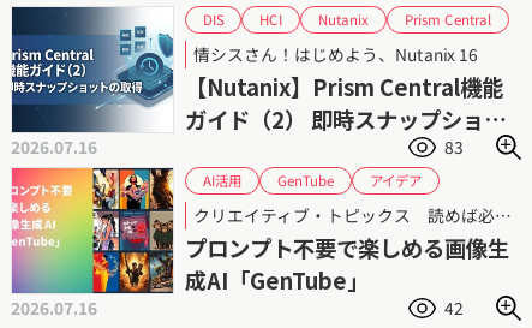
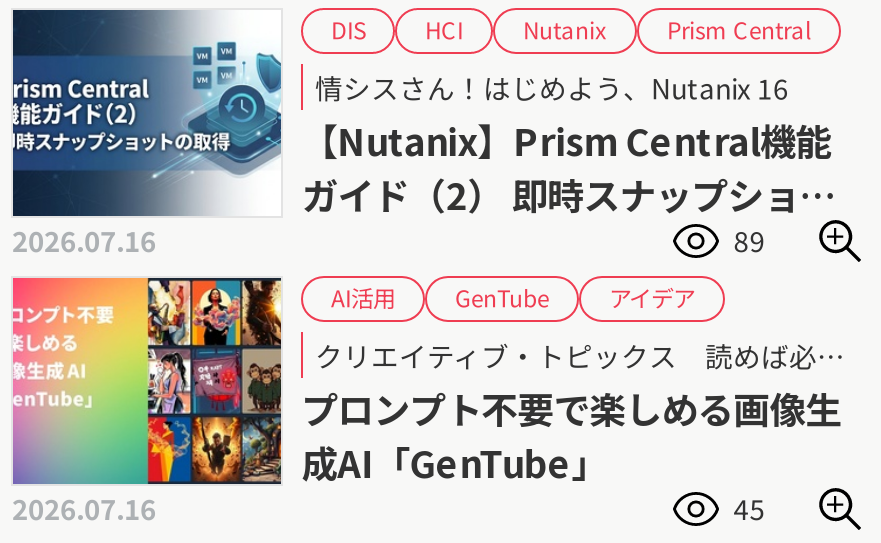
- 83
+ 89

- 42
+ 45
